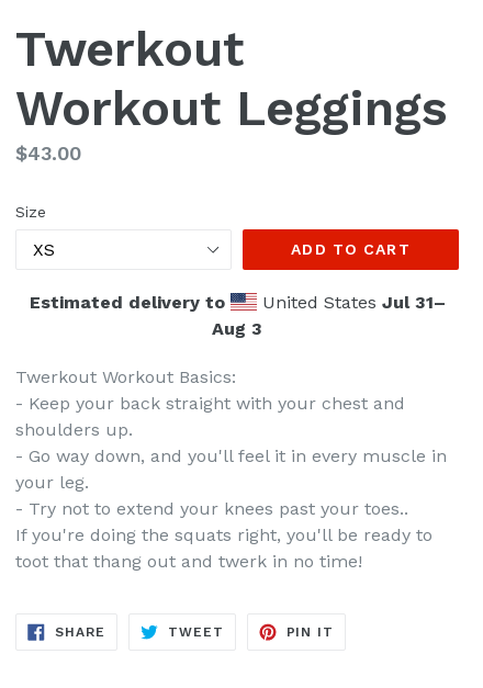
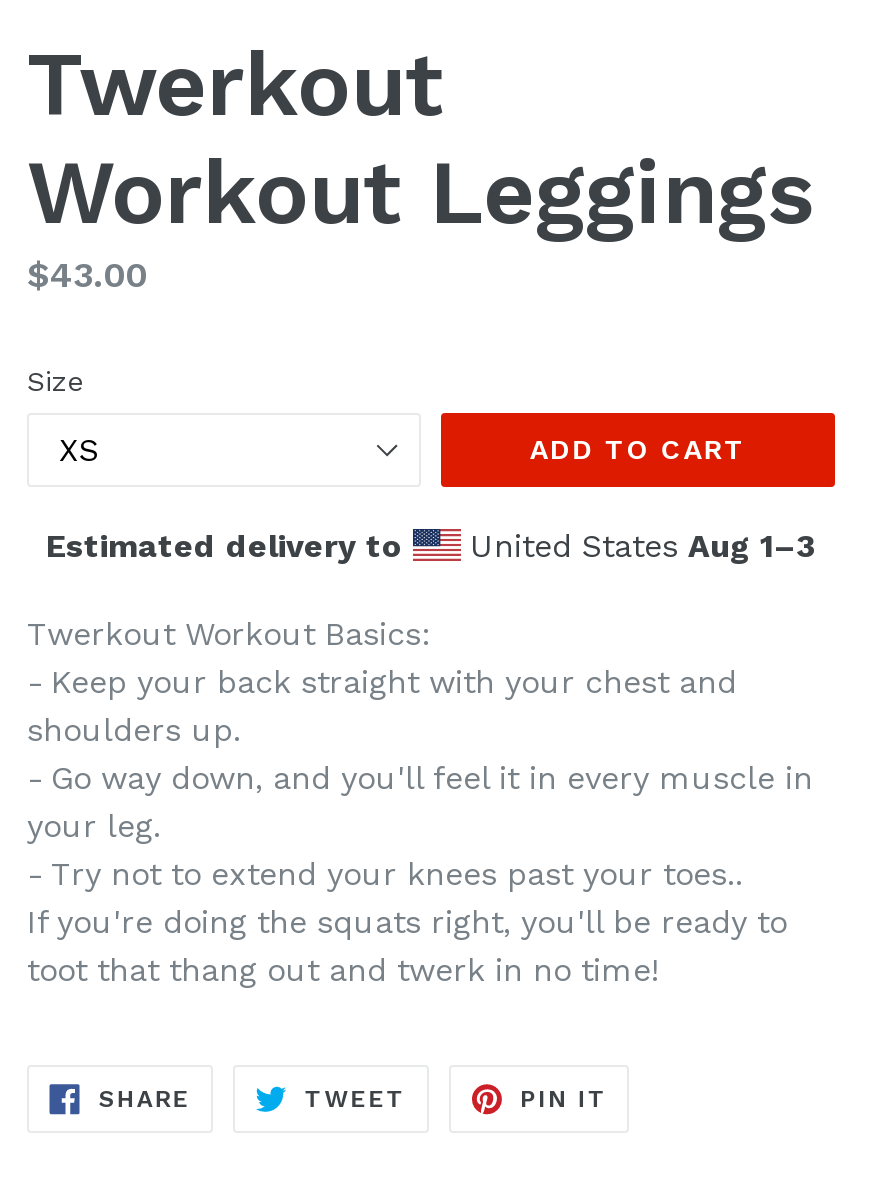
- United States Jul 31–
- Aug 3
+ United States Aug 1–3
